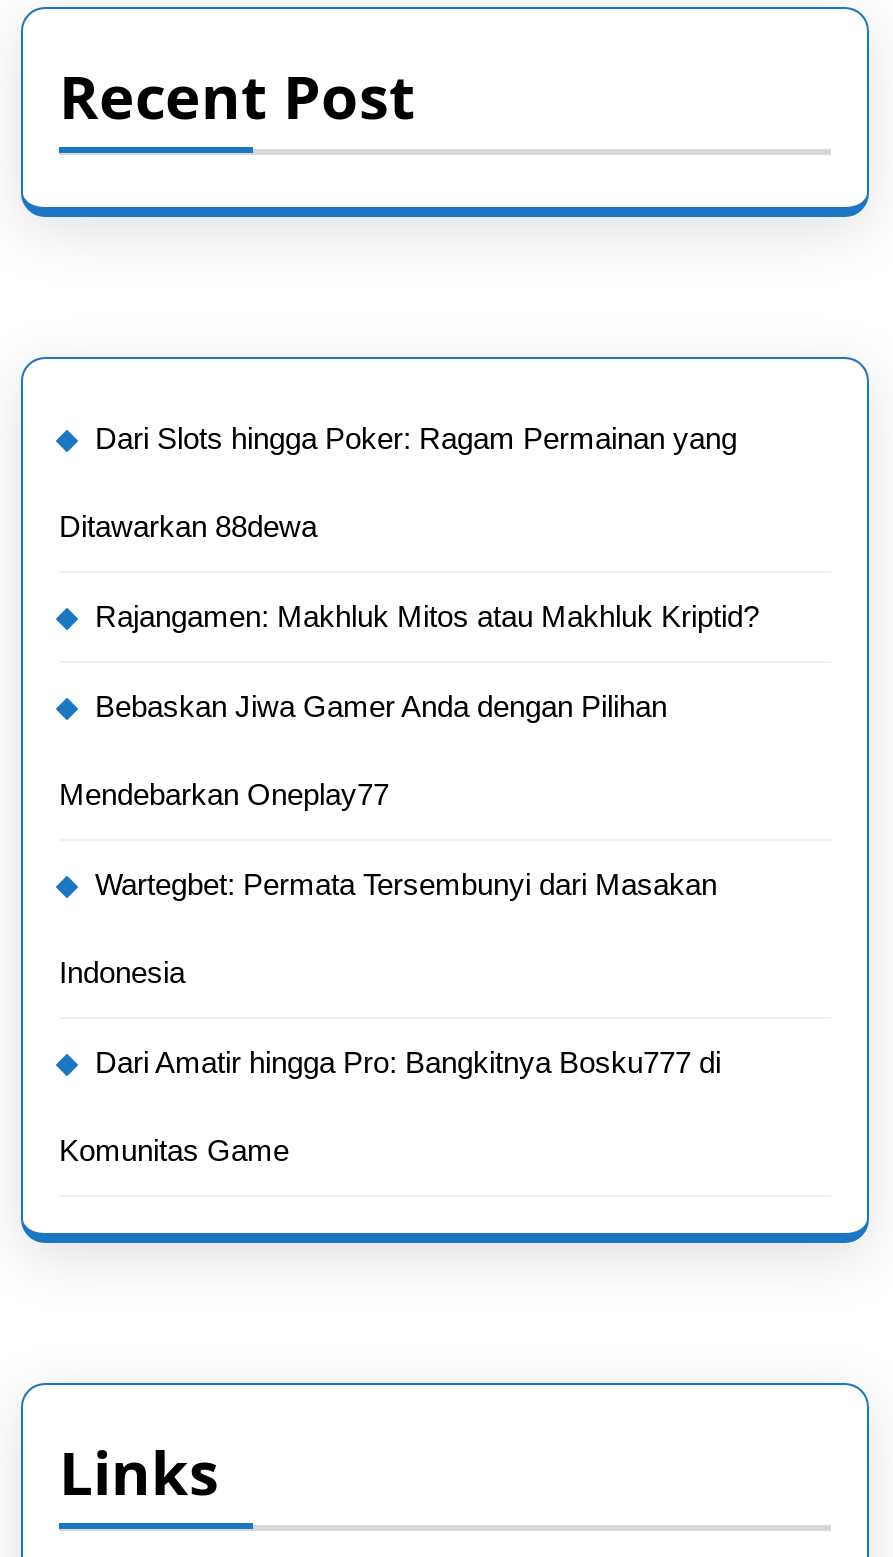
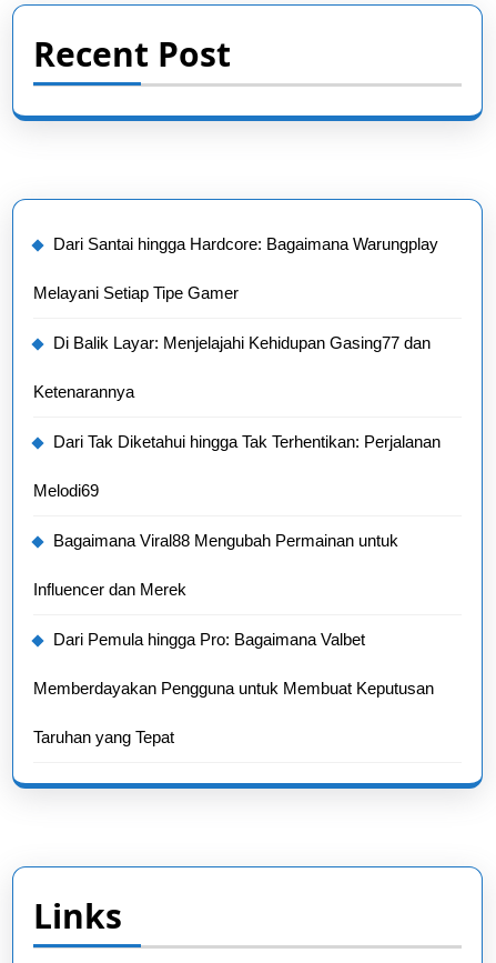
- Dari Slots hingga Poker: Ragam Permainan yang
- Ditawarkan 88dewa
- Rajangamen: Makhluk Mitos atau Makhluk Kriptid?
- Bebaskan Jiwa Gamer Anda dengan Pilihan
- Mendebarkan Oneplay77
- Wartegbet: Permata Tersembunyi dari Masakan
- Indonesia
- Dari Amatir hingga Pro: Bangkitnya Bosku777 di
- Komunitas Game
+ Dari Santai hingga Hardcore: Bagaimana Warungplay
+ Melayani Setiap Tipe Gamer
+ Di Balik Layar: Menjelajahi Kehidupan Gasing77 dan
+ Ketenarannya
+ Dari Tak Diketahui hingga Tak Terhentikan: Perjalanan
+ Melodi69
+ Bagaimana Viral88 Mengubah Permainan untuk
+ Influencer dan Merek
+ Dari Pemula hingga Pro: Bagaimana Valbet
+ Memberdayakan Pengguna untuk Membuat Keputusan
+ Taruhan yang Tepat
